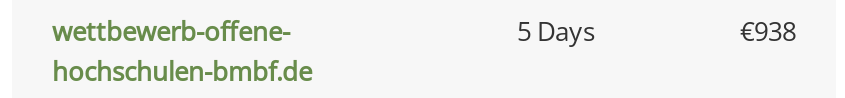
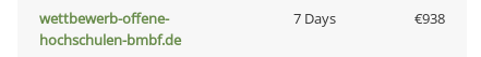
- 5 Days
+ 7 Days
